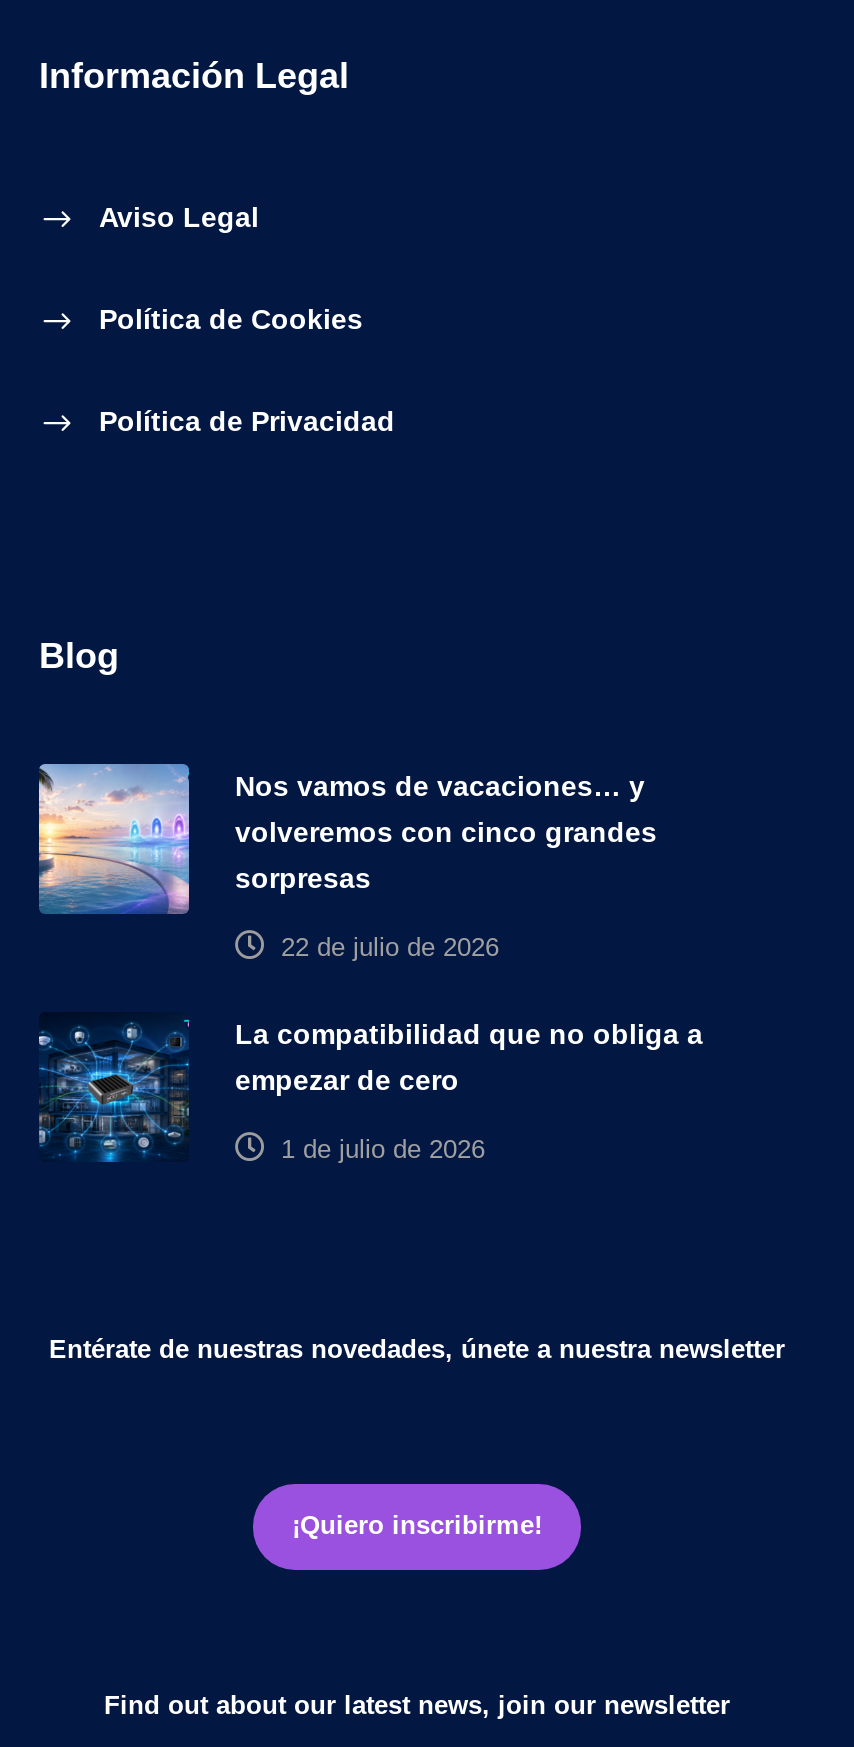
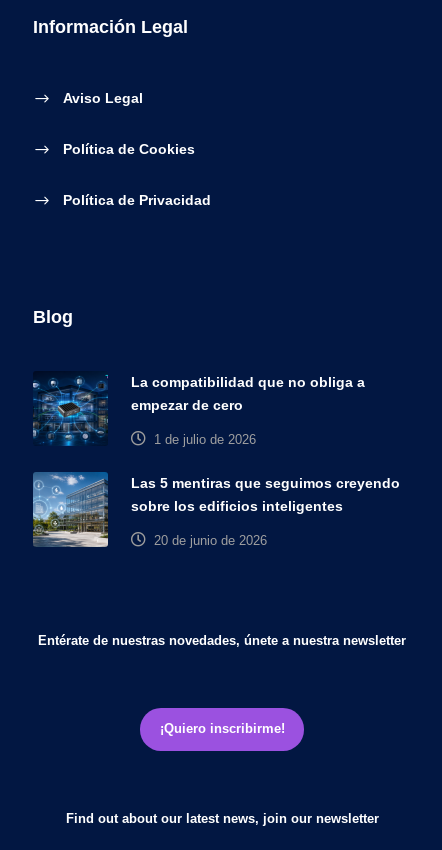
- [image]
- Nos vamos de vacaciones… y
- volveremos con cinco grandes
- sorpresas
- 22 de julio de 2026

moved up: [image] | La compatibilidad que no obliga a | empezar de cero | 1 de julio de 2026

+ [image]
+ Las 5 mentiras que seguimos creyendo
+ sobre los edificios inteligentes
+ 20 de junio de 2026
